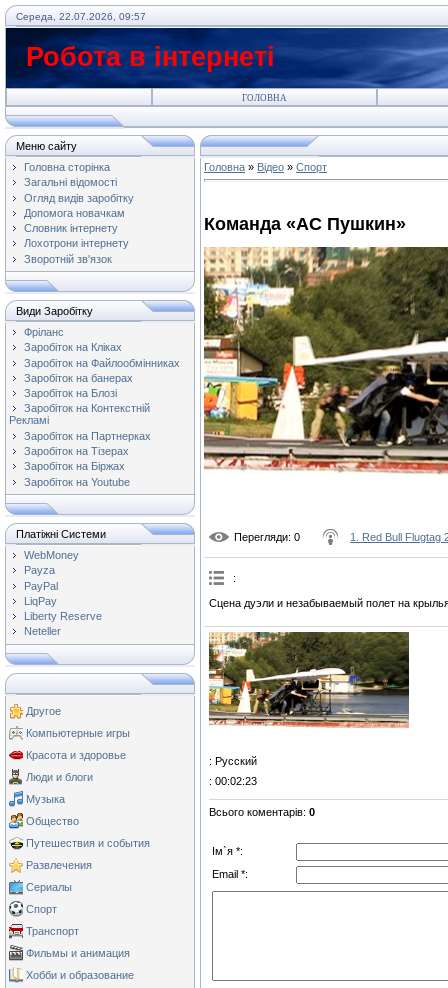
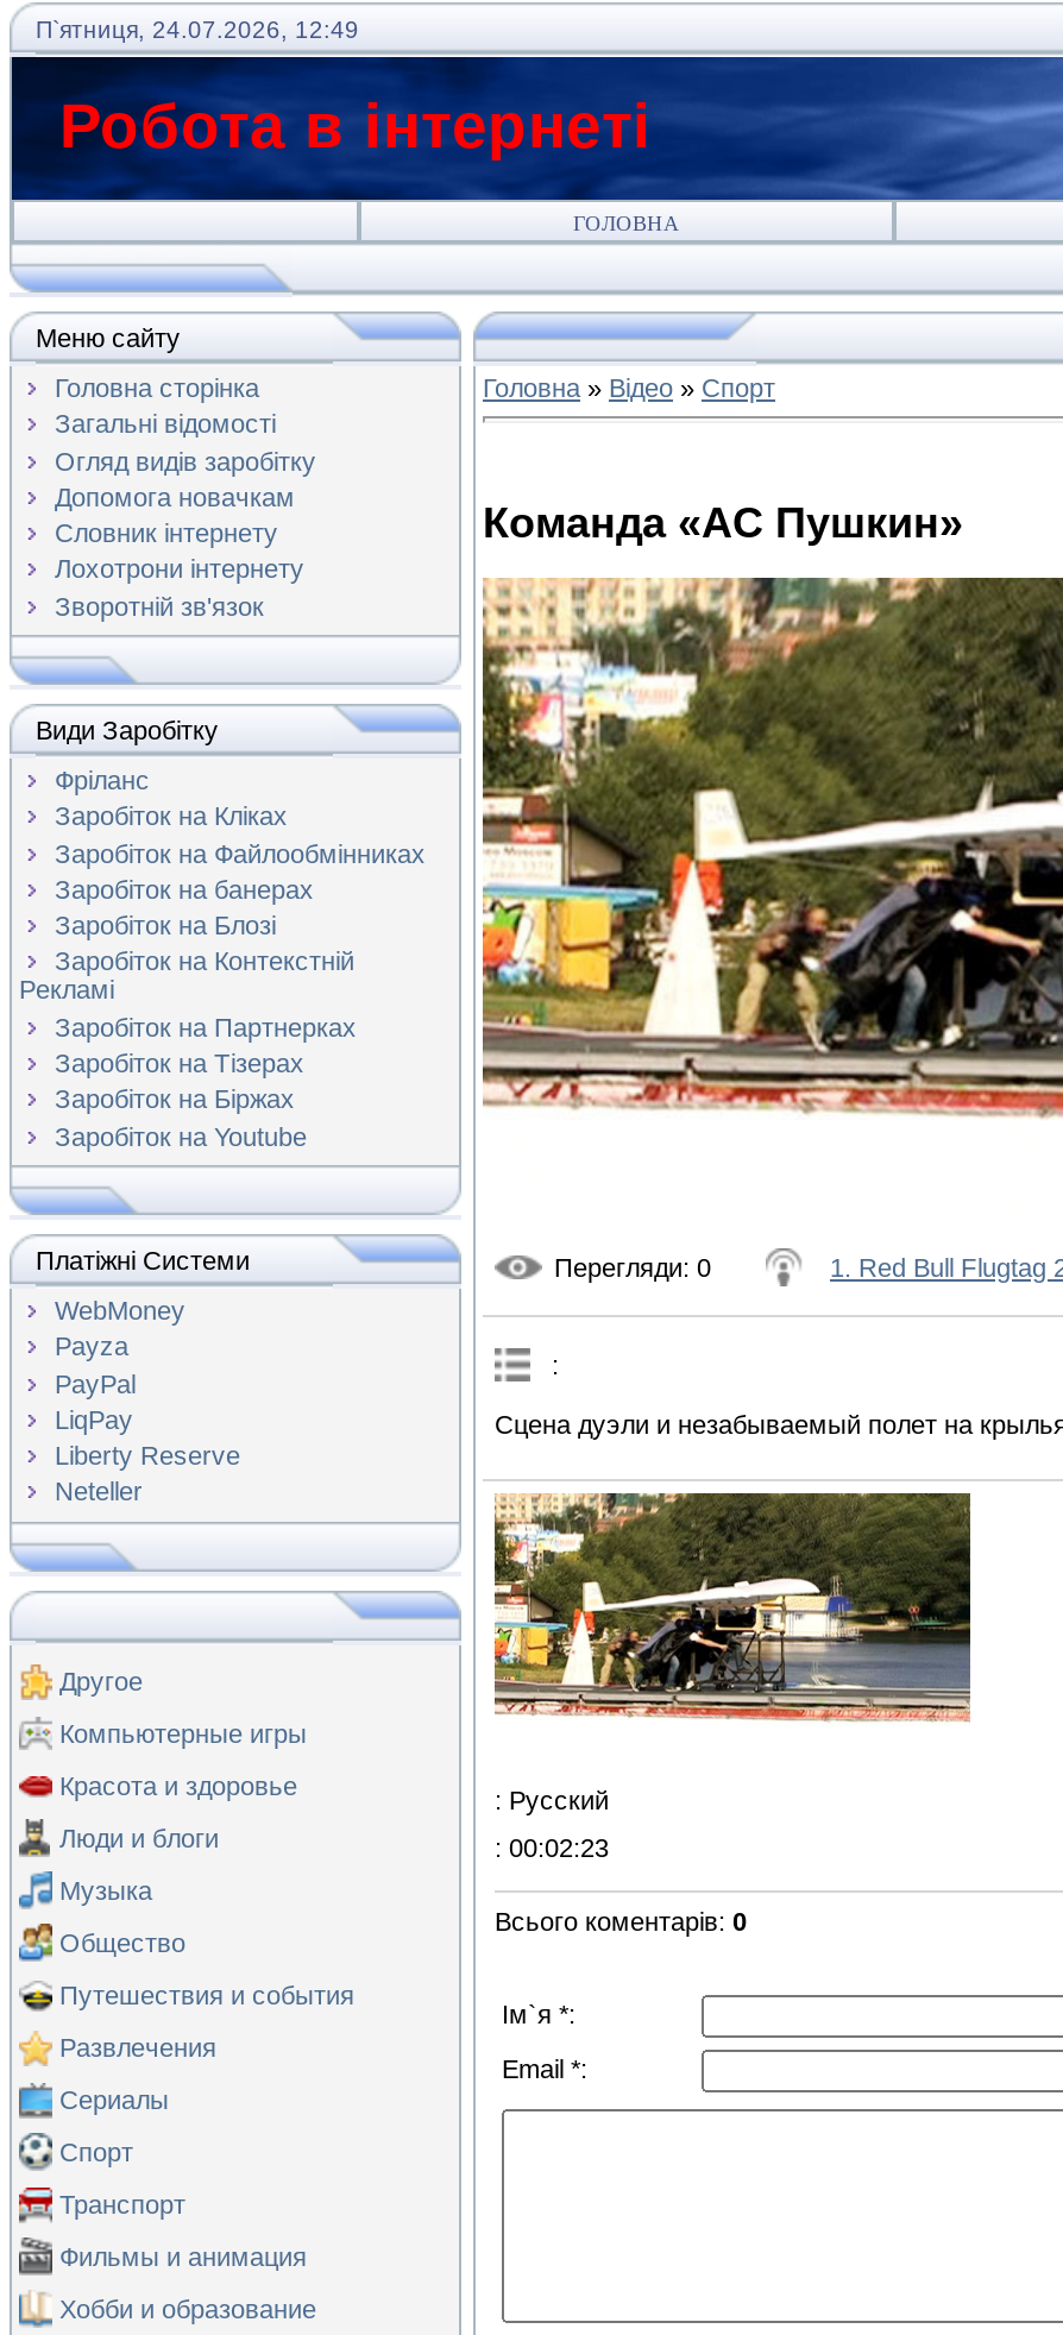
- Середа, 22.07.2026, 09:57
+ П`ятниця, 24.07.2026, 12:49
